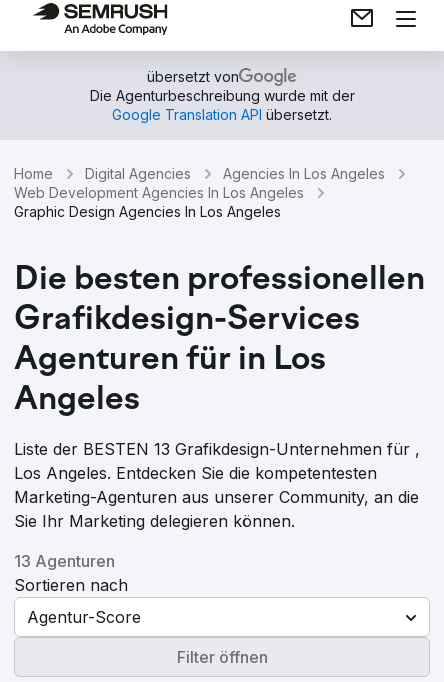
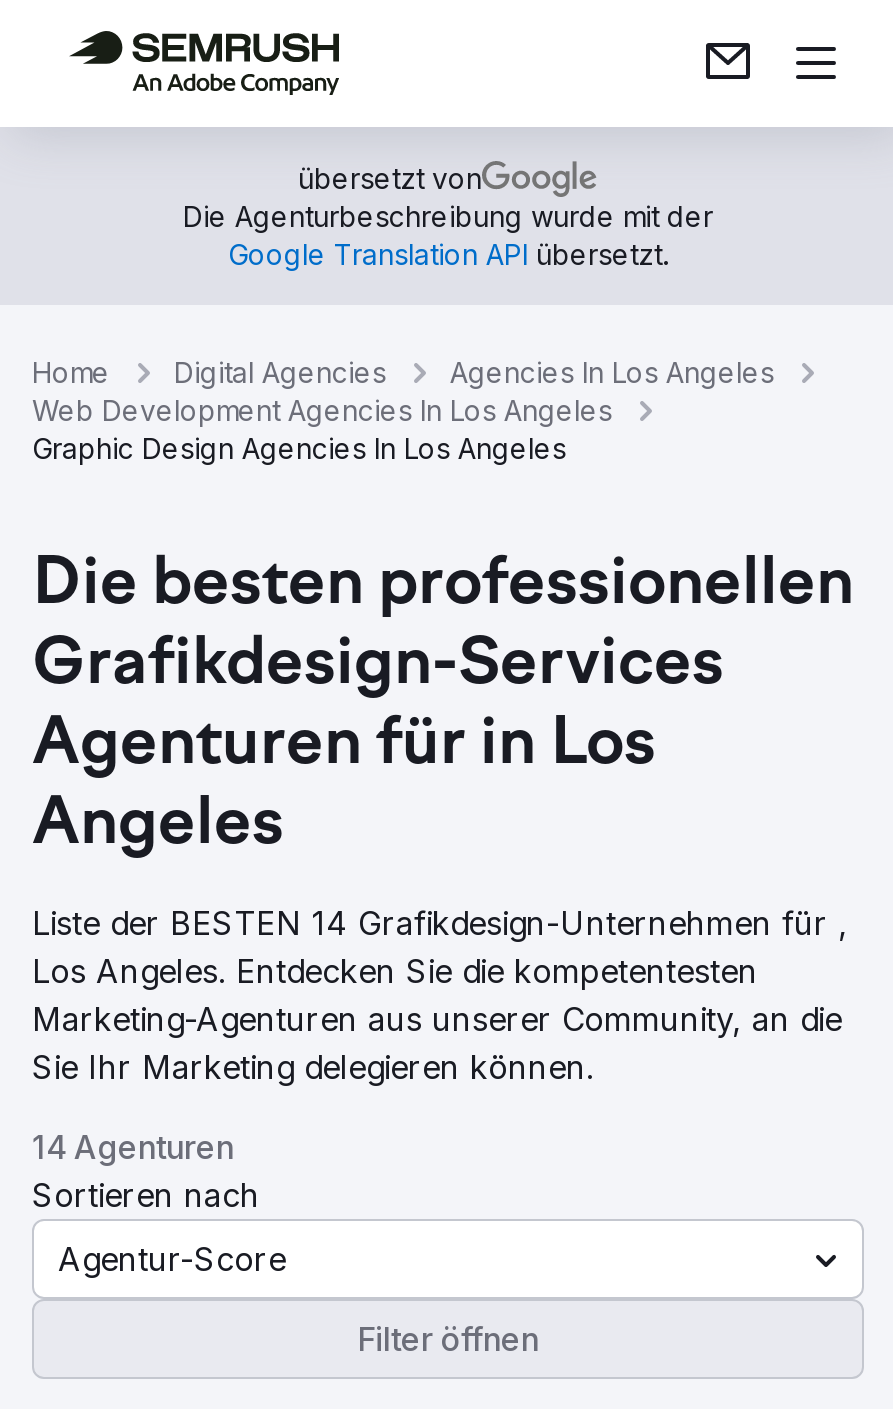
- Liste der BESTEN 13 Grafikdesign-Unternehmen für ,
+ Liste der BESTEN 14 Grafikdesign-Unternehmen für ,

- 13 Agenturen
+ 14 Agenturen
